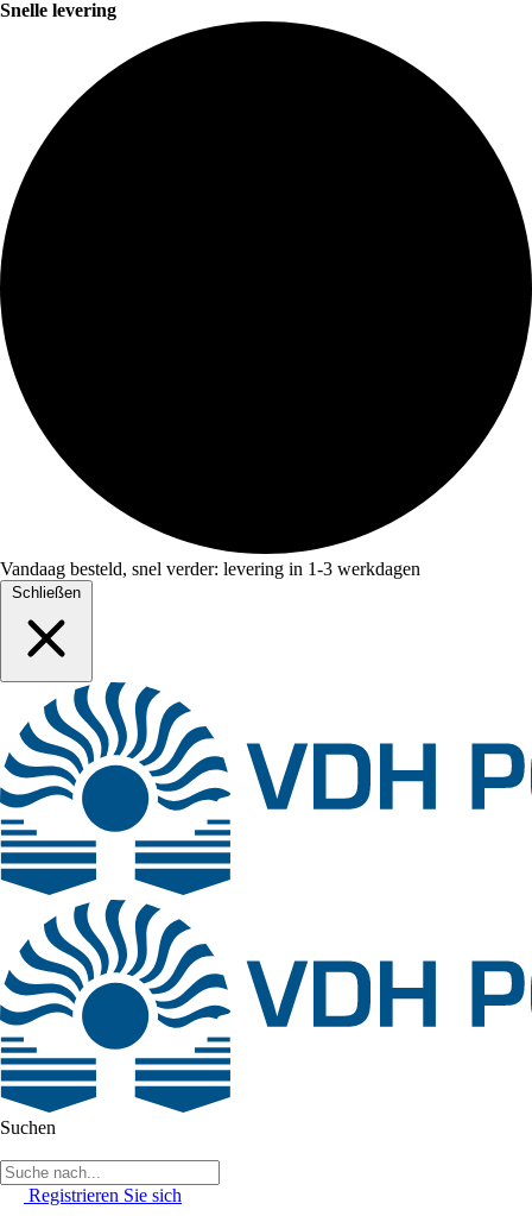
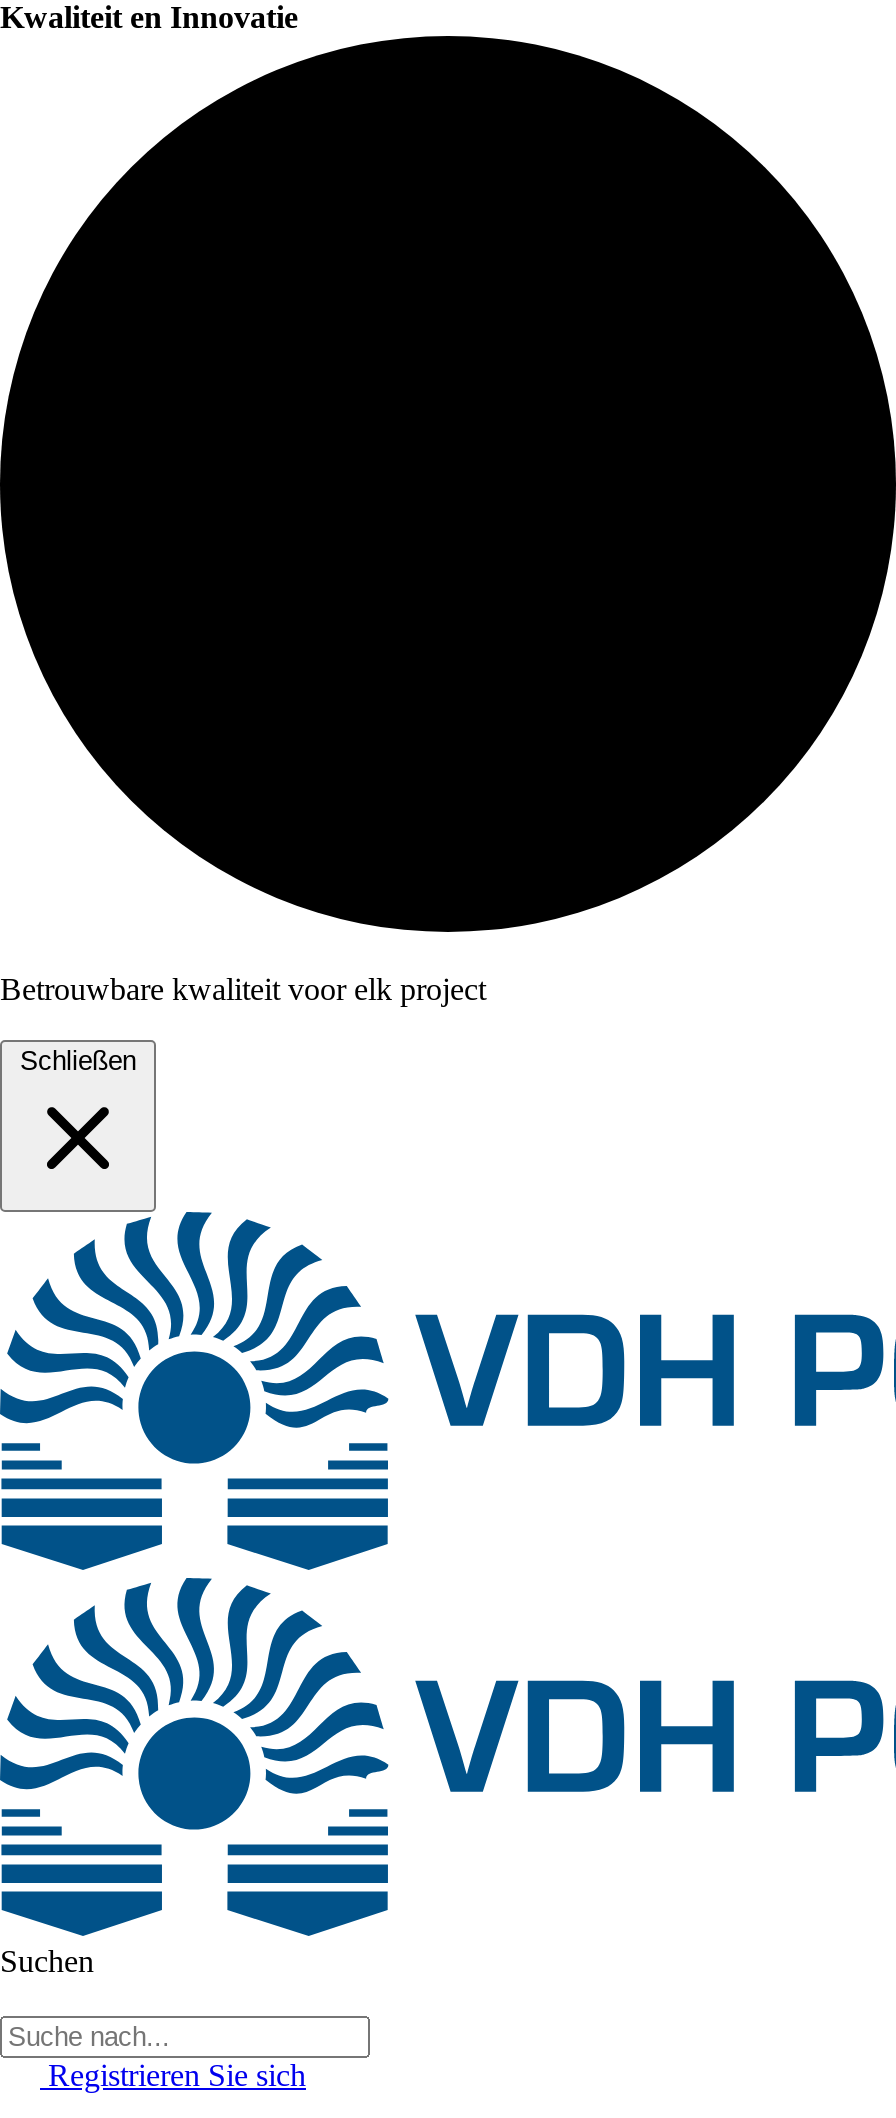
- Snelle levering
+ Kwaliteit en Innovatie

- Vandaag besteld, snel verder: levering in 1-3 werkdagen
+ Betrouwbare kwaliteit voor elk project
